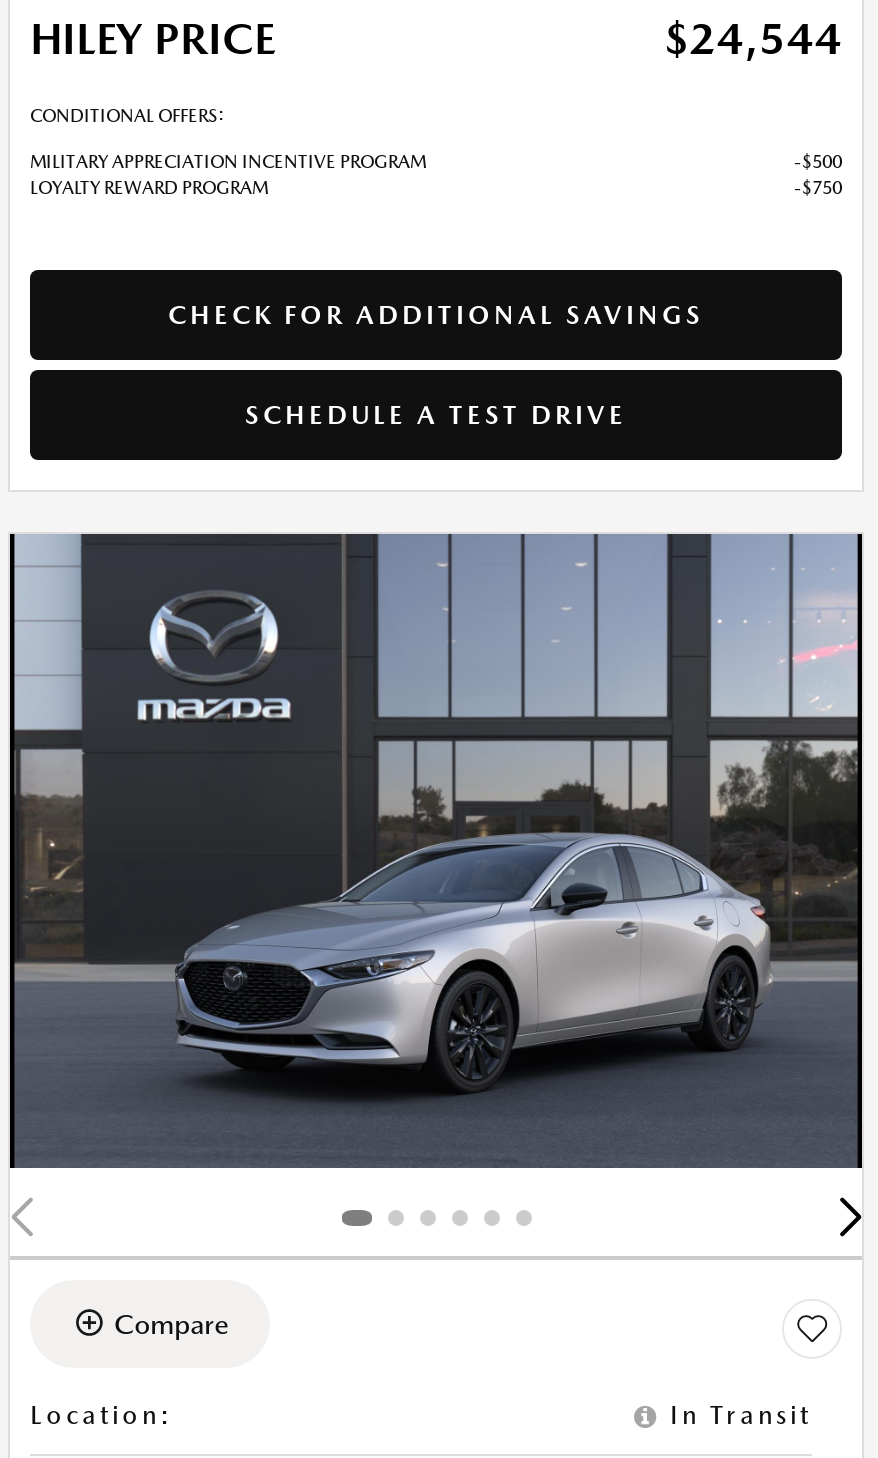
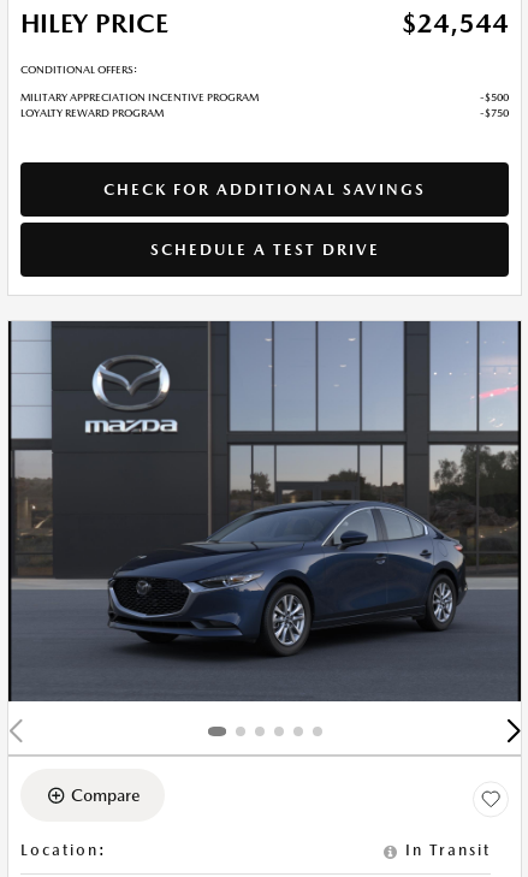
- [image]
+ [image]
